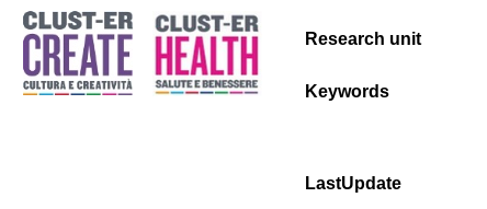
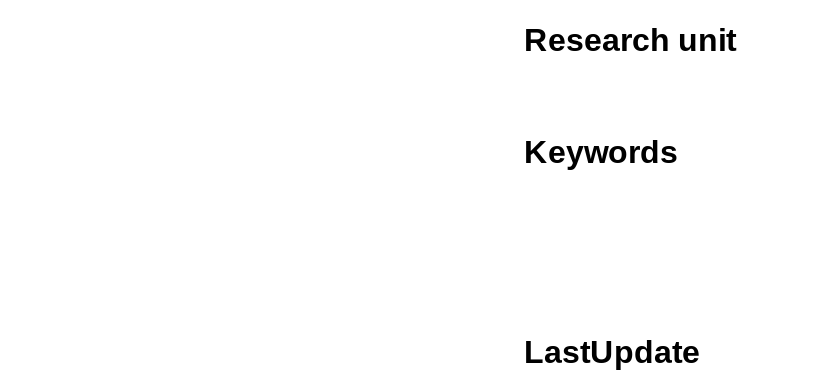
- [image]

- [image]
